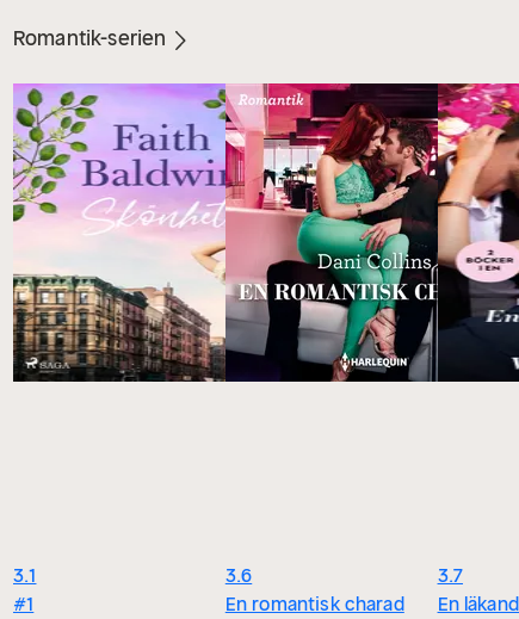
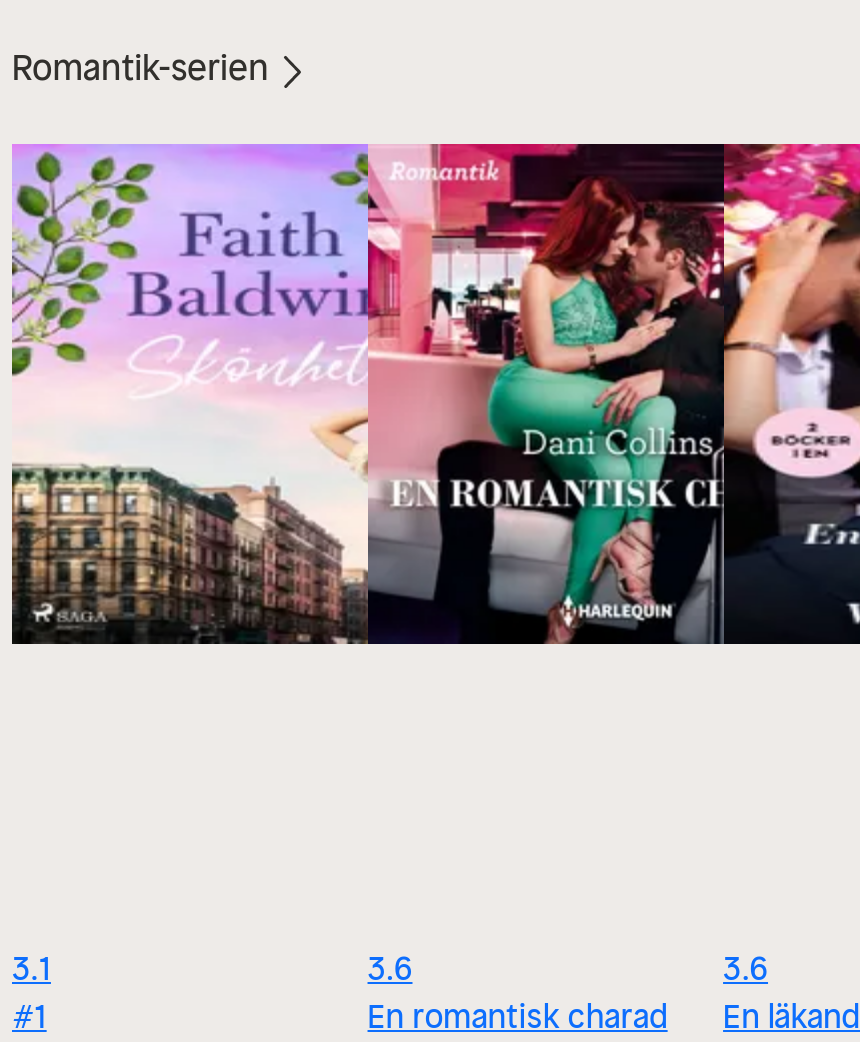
- 3.7
+ 3.6
